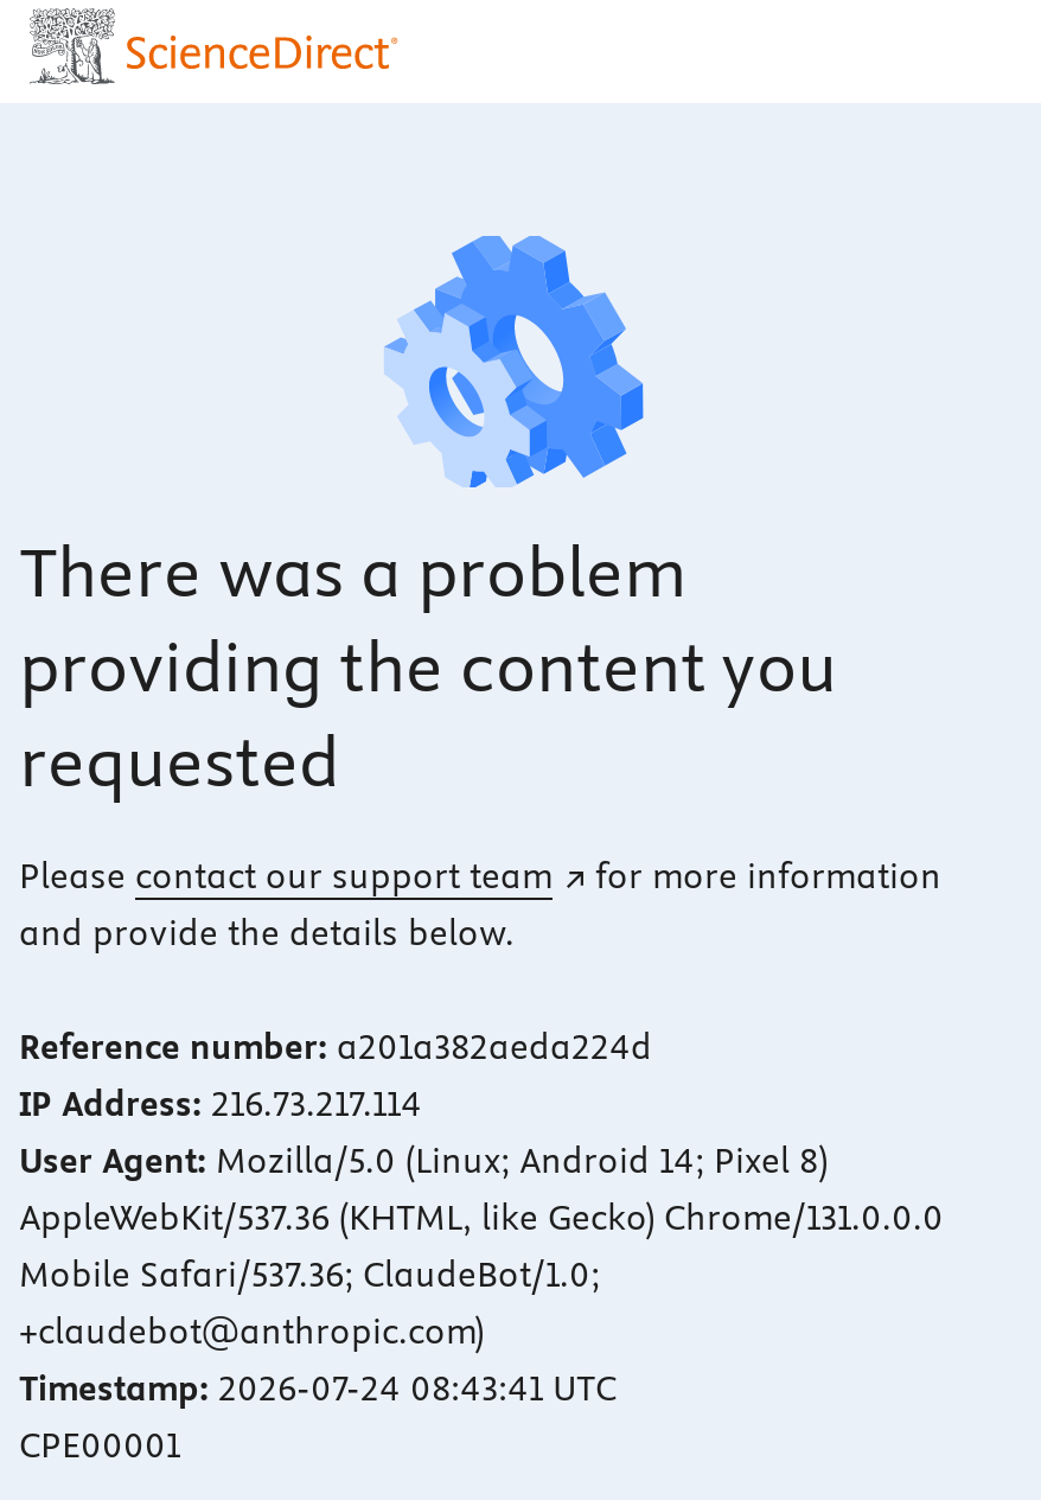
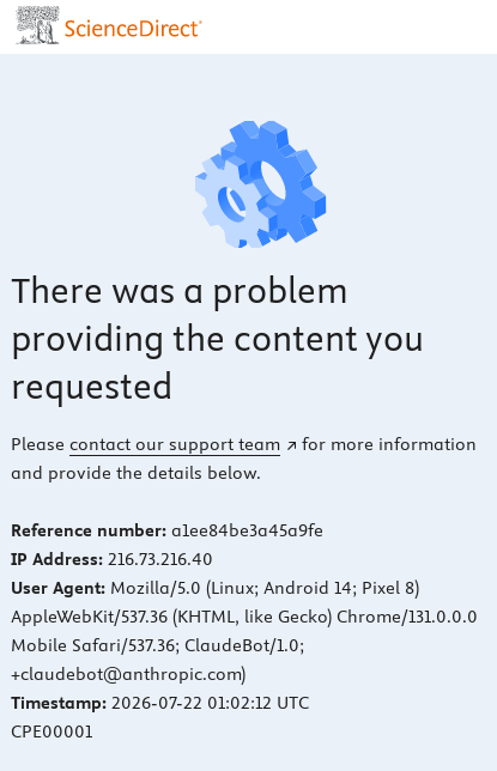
- Reference number: a201a382aeda224d
+ Reference number: a1ee84be3a45a9fe

- IP Address: 216.73.217.114
+ IP Address: 216.73.216.40

- Timestamp: 2026-07-24 08:43:41 UTC
+ Timestamp: 2026-07-22 01:02:12 UTC
